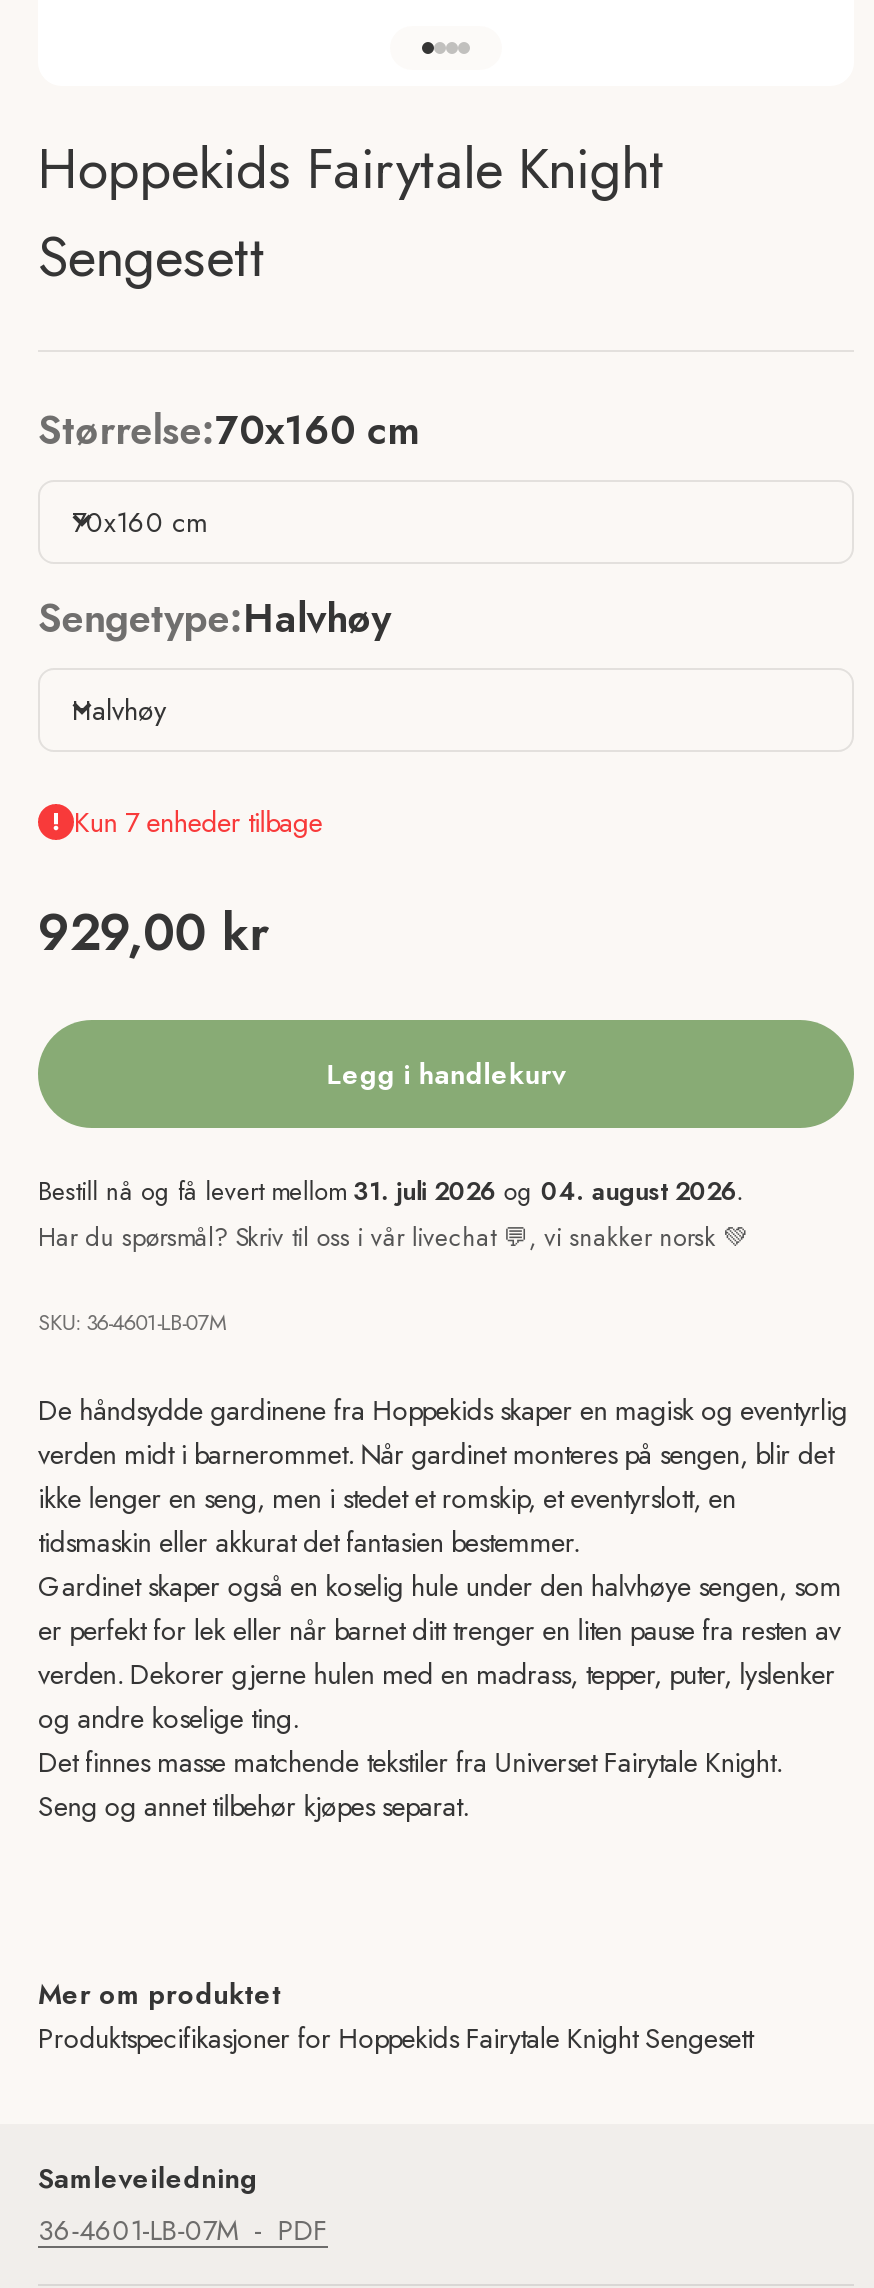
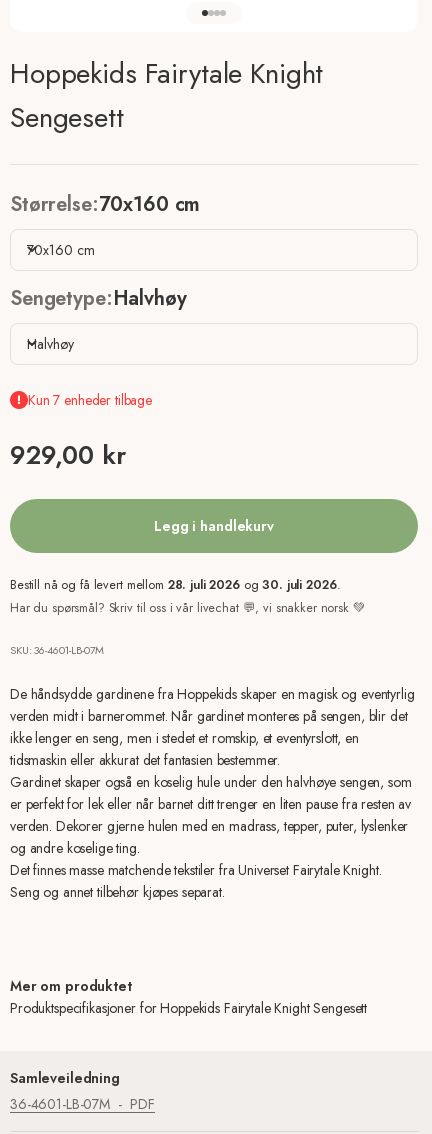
- Bestill nå og få levert mellom 31. juli 2026 og 04. august 2026.
+ Bestill nå og få levert mellom 28. juli 2026 og 30. juli 2026.
